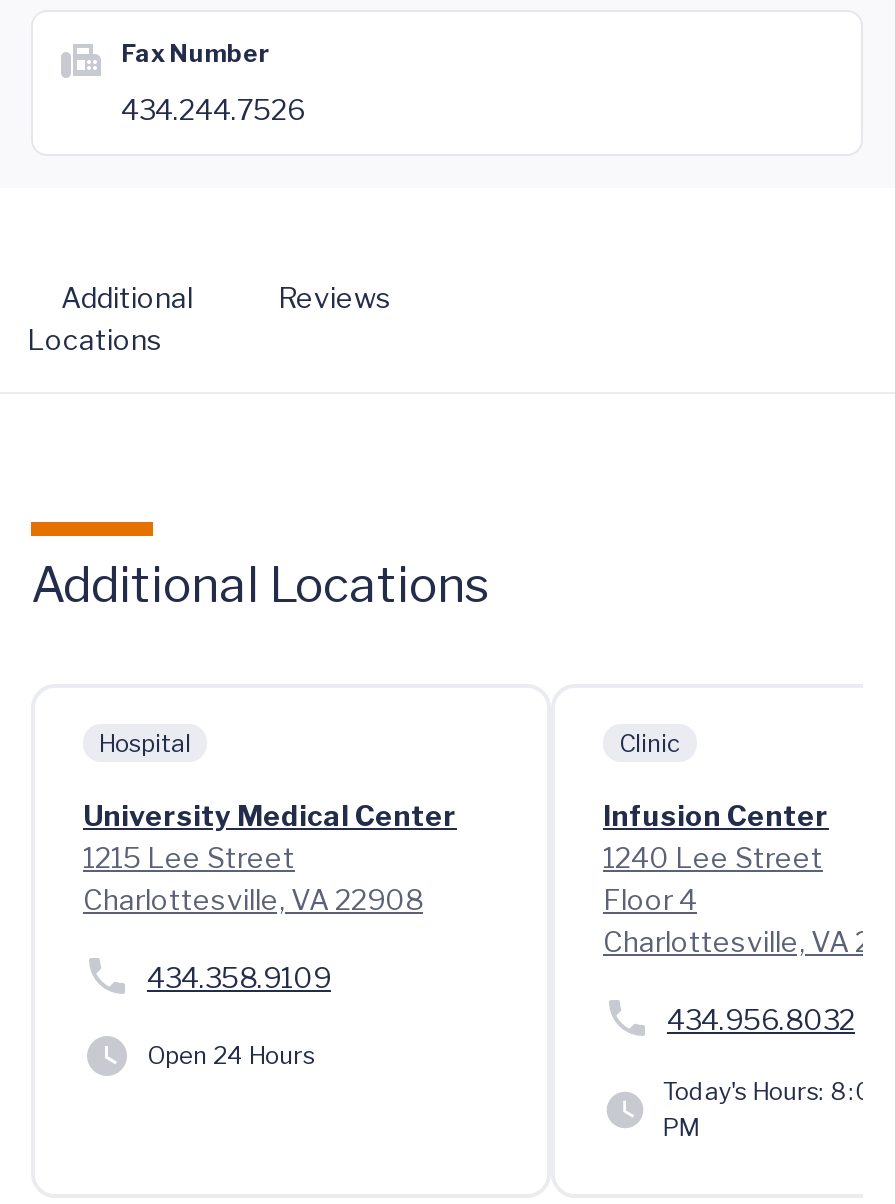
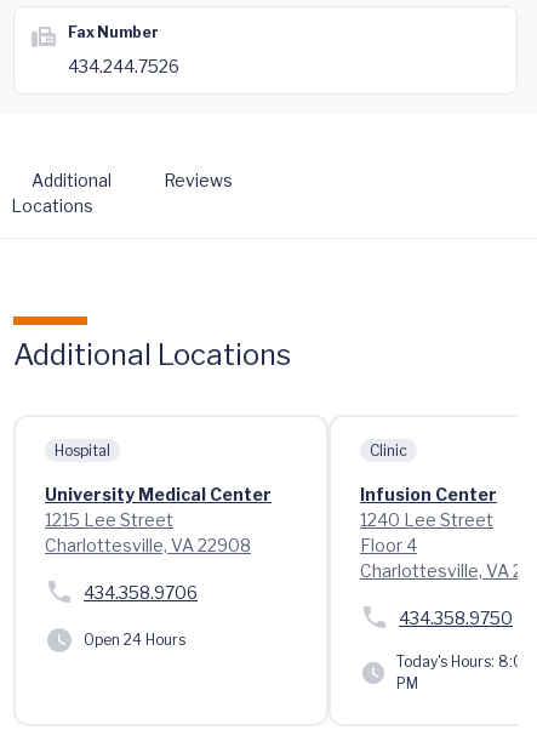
- 434.358.9109
+ 434.358.9706

- 434.956.8032
+ 434.358.9750
